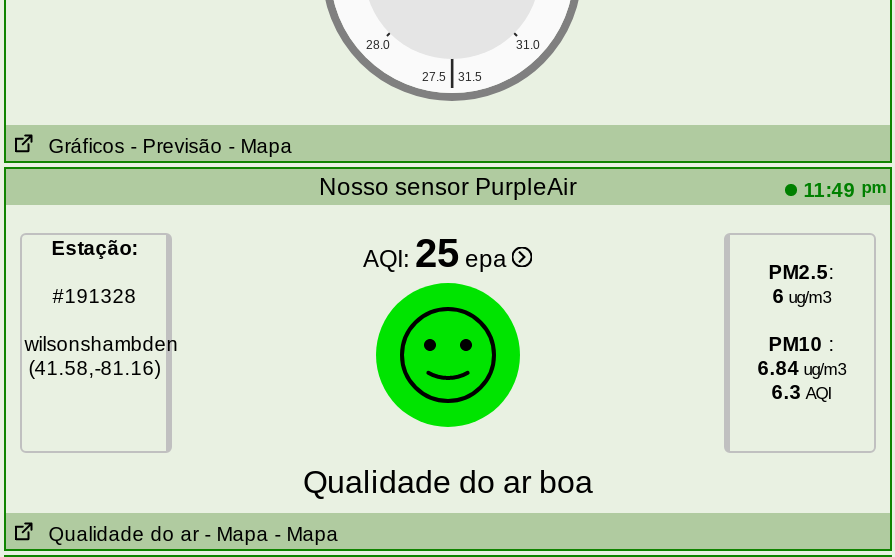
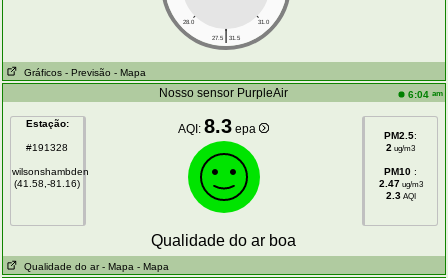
- 11:49 pm
+ 6:04 am

- AQI: 25 epa
+ AQI: 8.3 epa

- 6 ug/m3
+ 2 ug/m3

- 6.84 ug/m3
+ 2.47 ug/m3

- 6.3 AQI
+ 2.3 AQI
